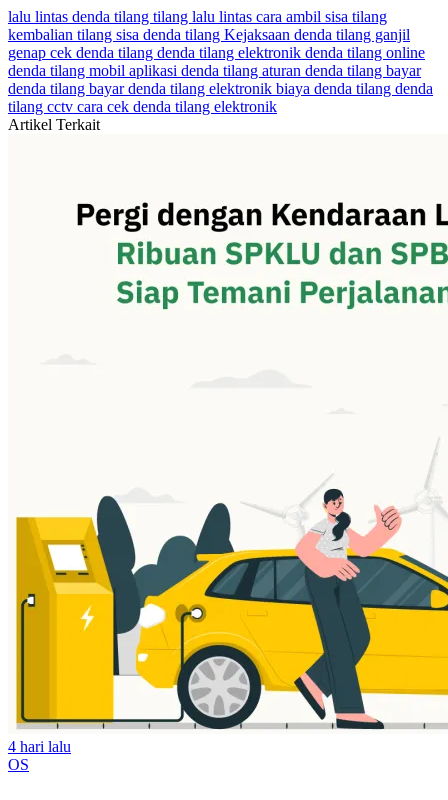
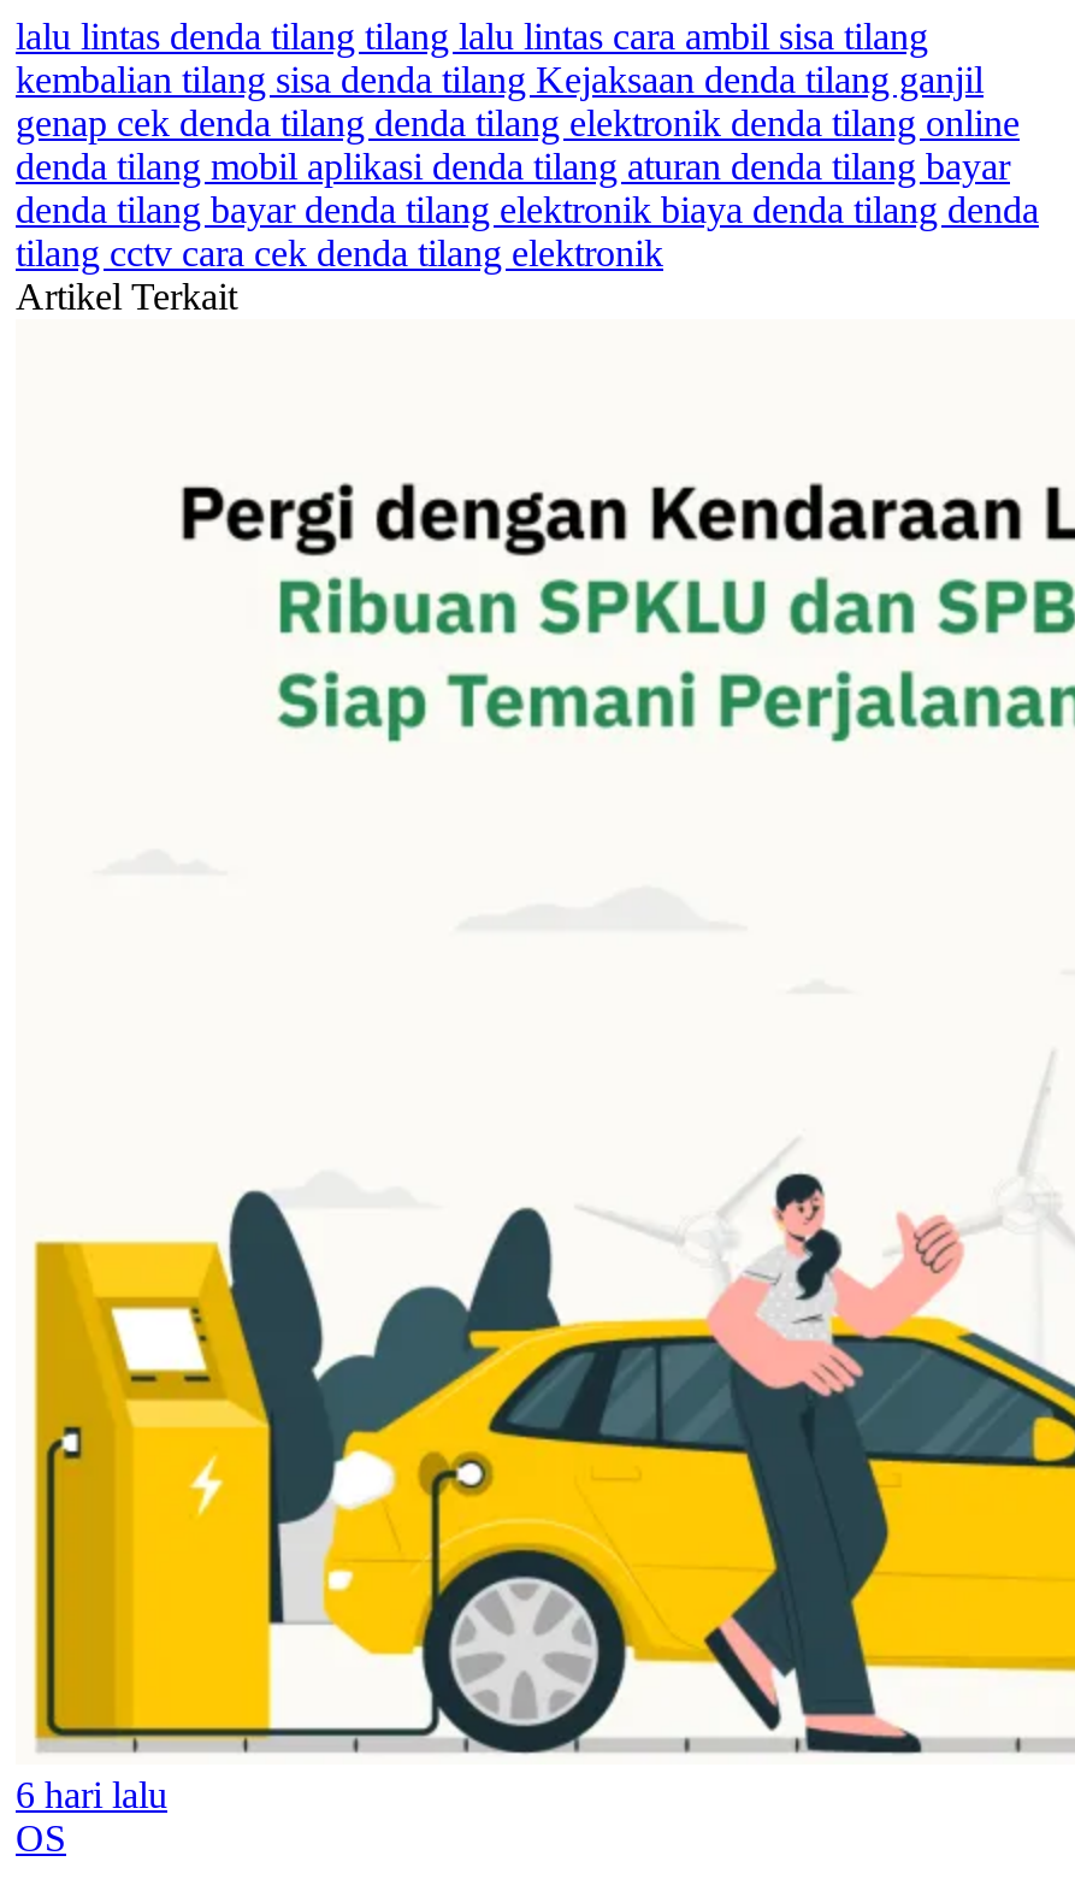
- 4 hari lalu
+ 6 hari lalu
